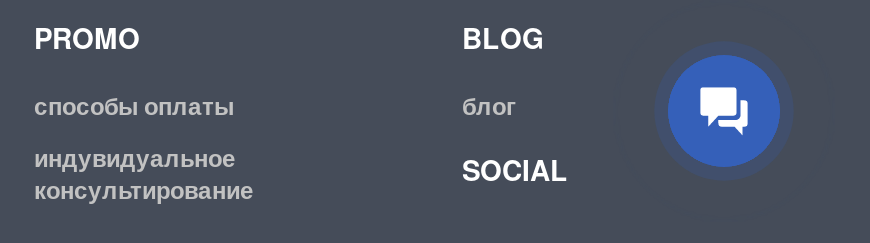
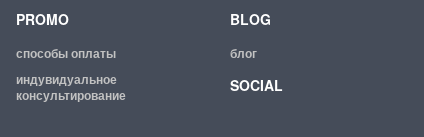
- [image]
